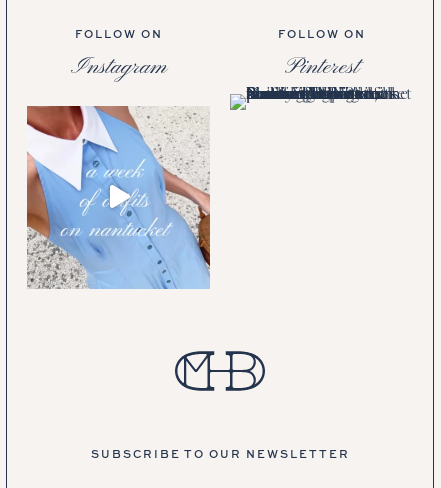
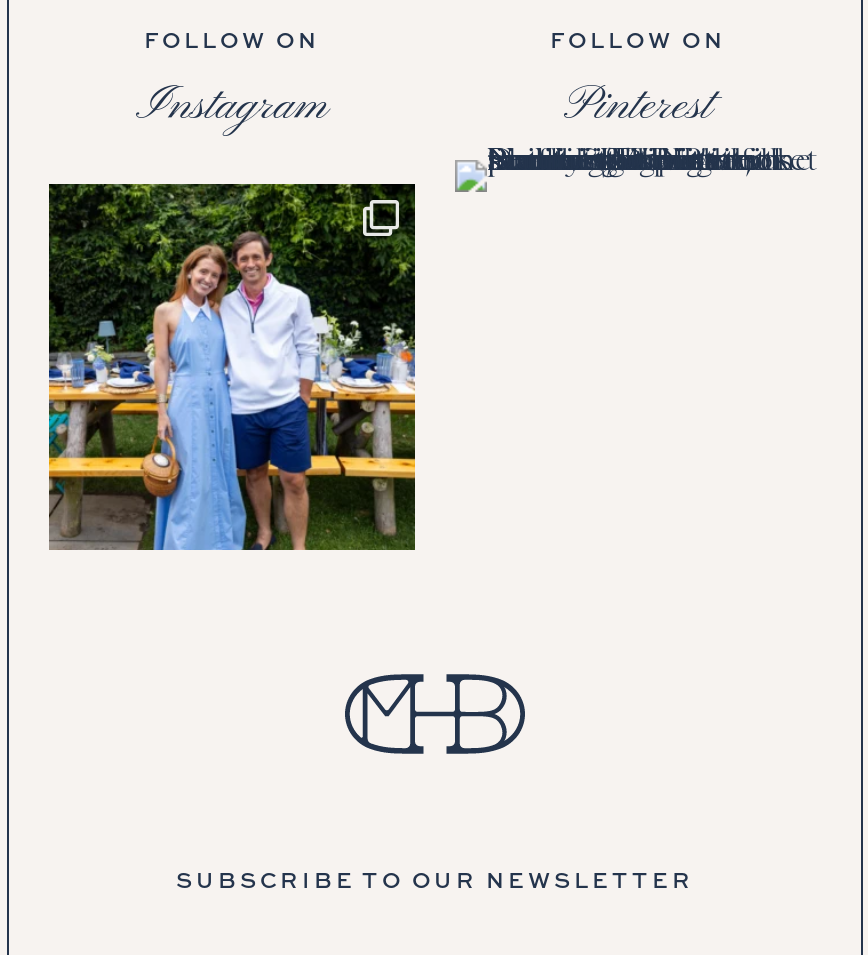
- [image]
+ [image]
